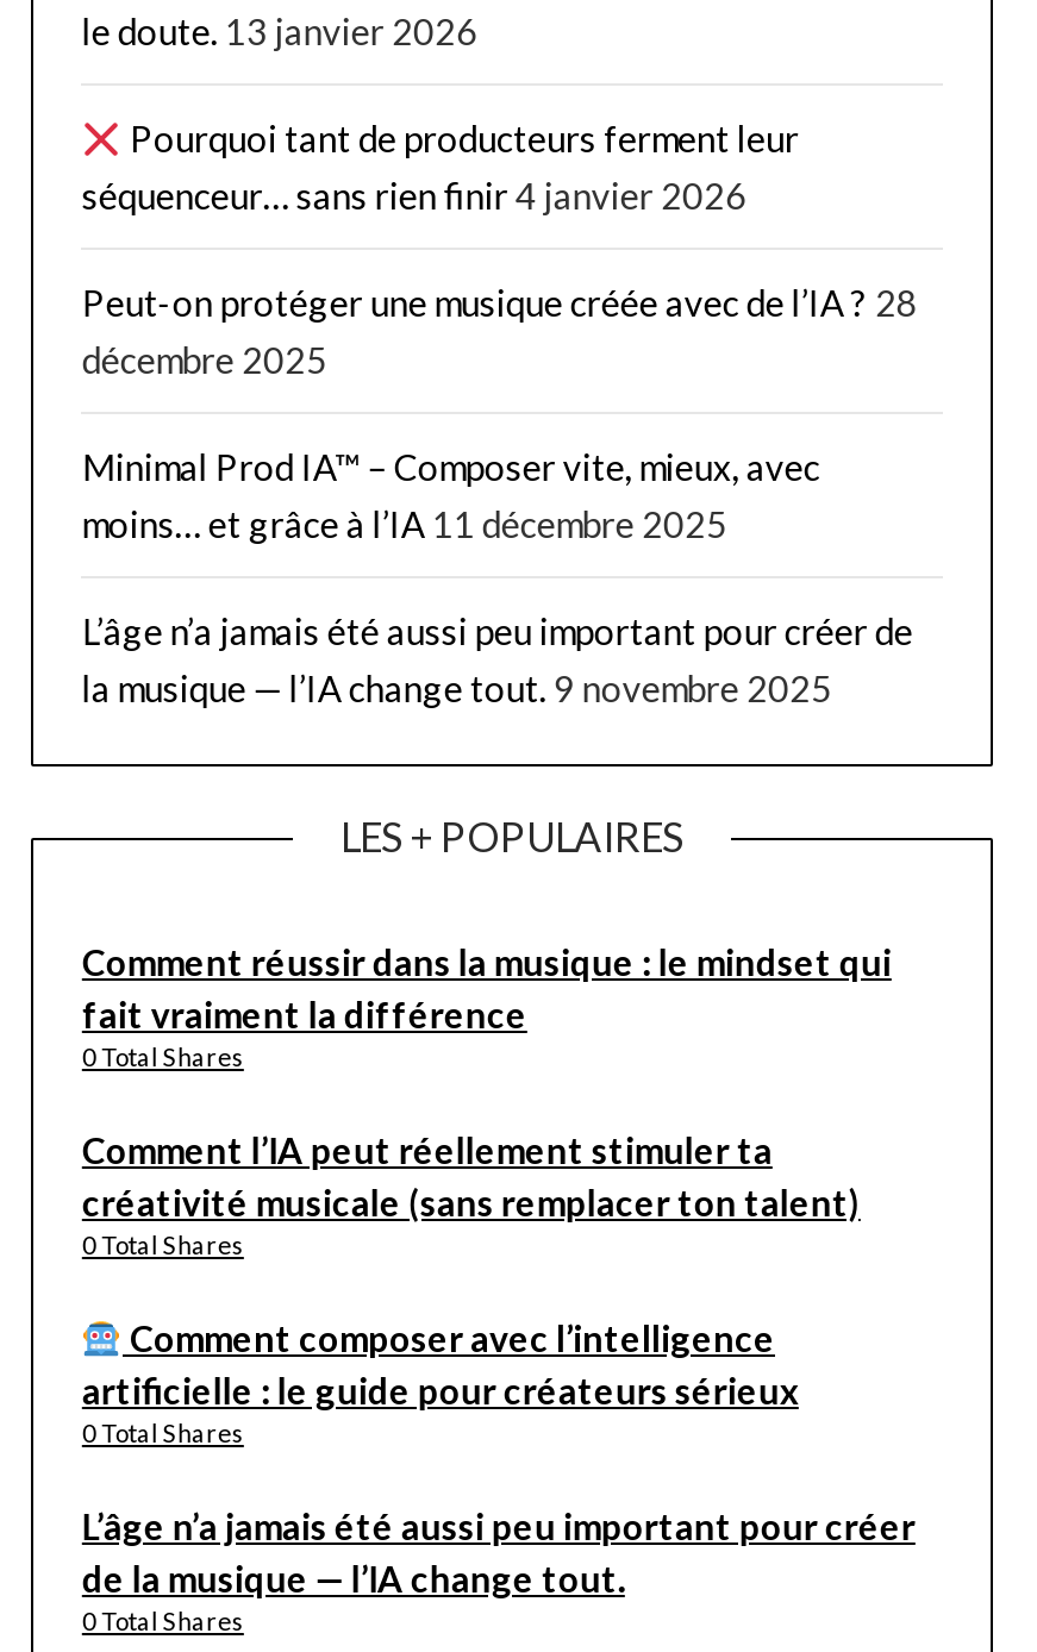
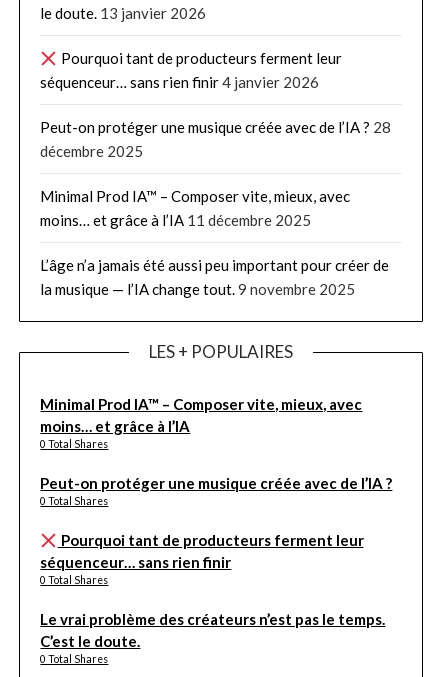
- Comment réussir dans la musique : le mindset qui
- fait vraiment la différence
+ Minimal Prod IA™ – Composer vite, mieux, avec
+ moins… et grâce à l’IA

- Comment l’IA peut réellement stimuler ta
- créativité musicale (sans remplacer ton talent)
+ Peut-on protéger une musique créée avec de l’IA ?

- Comment composer avec l’intelligence
- artificielle : le guide pour créateurs sérieux
+ Pourquoi tant de producteurs ferment leur
+ séquenceur… sans rien finir

- L’âge n’a jamais été aussi peu important pour créer
- de la musique — l’IA change tout.
+ Le vrai problème des créateurs n’est pas le temps.
+ C’est le doute.
